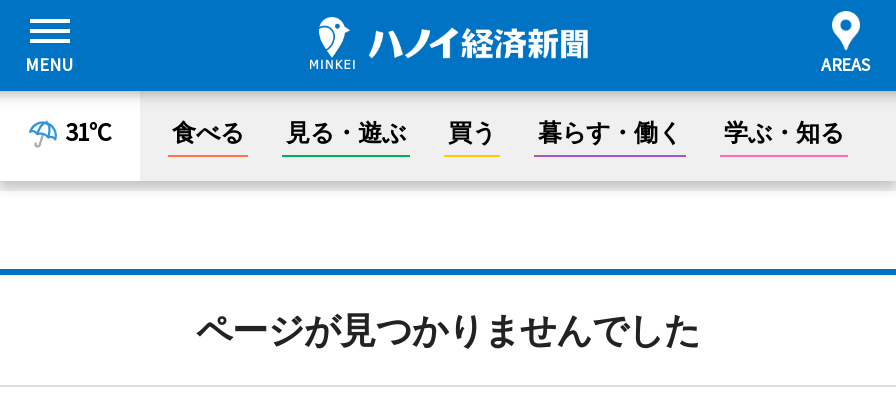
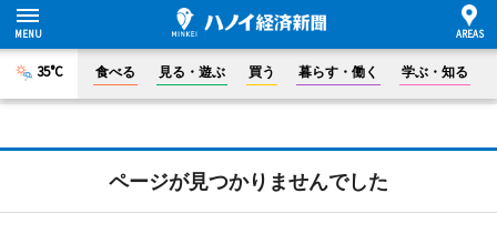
- 31°C 食べる 見る・遊ぶ 買う 暮らす・働く 学ぶ・知る
+ 35°C 食べる 見る・遊ぶ 買う 暮らす・働く 学ぶ・知る
